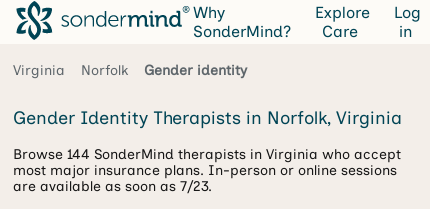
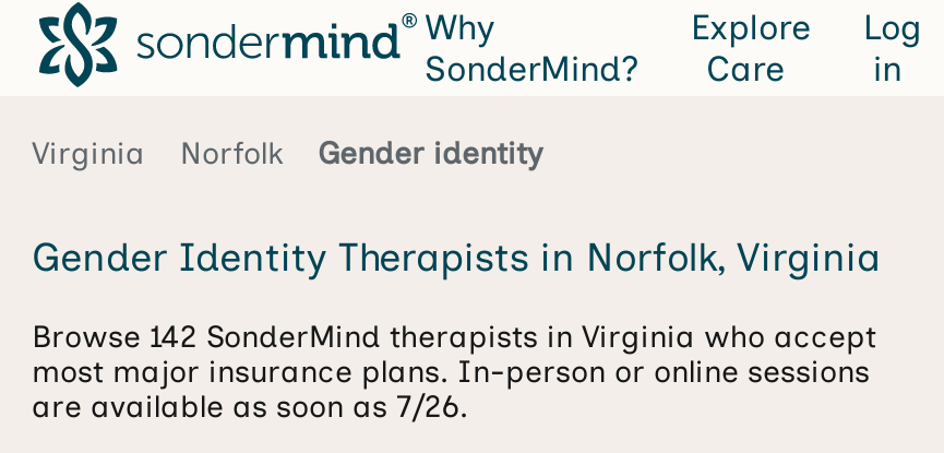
- Browse 144 SonderMind therapists in Virginia who accept
+ Browse 142 SonderMind therapists in Virginia who accept

- are available as soon as 7/23.
+ are available as soon as 7/26.
